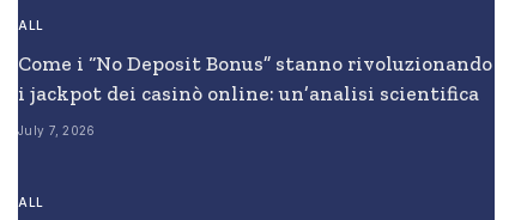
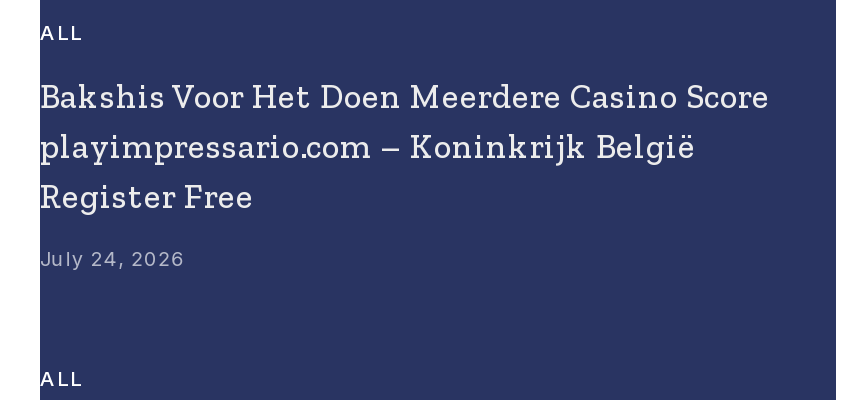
- Come i “No Deposit Bonus” stanno rivoluzionando
- i jackpot dei casinò online: un’analisi scientifica
+ Bakshis Voor Het Doen Meerdere Casino Score
+ playimpressario.com – Koninkrijk België
+ Register Free

- July 7, 2026
+ July 24, 2026
